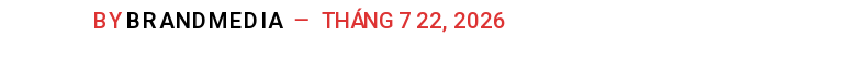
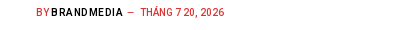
- BY BRANDMEDIA THÁNG 7 22, 2026
+ BY BRANDMEDIA THÁNG 7 20, 2026
